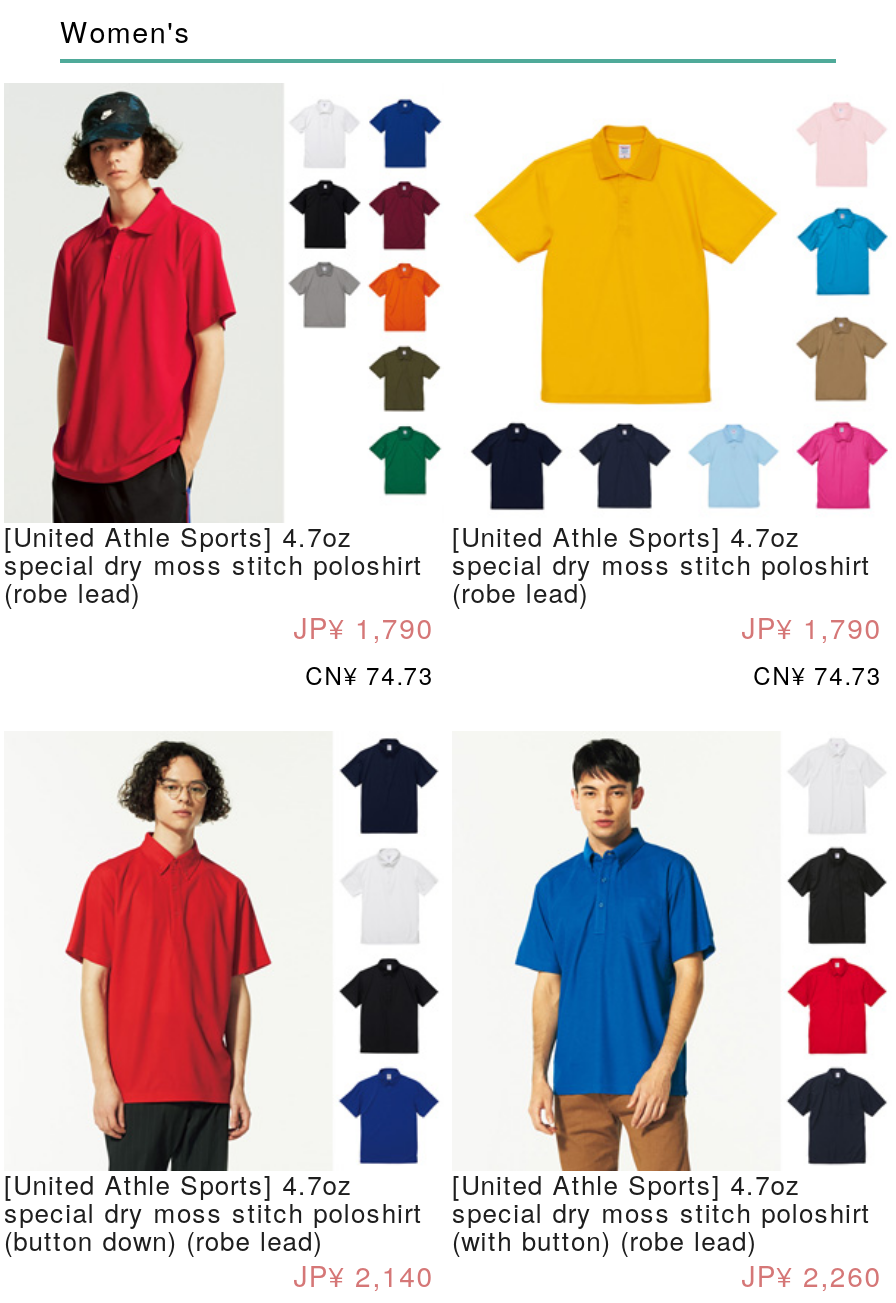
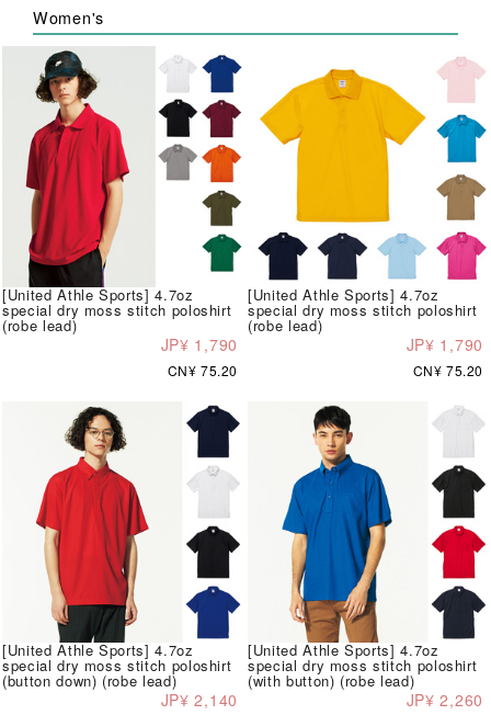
- CN¥ 74.73
+ CN¥ 75.20

- CN¥ 74.73
+ CN¥ 75.20
